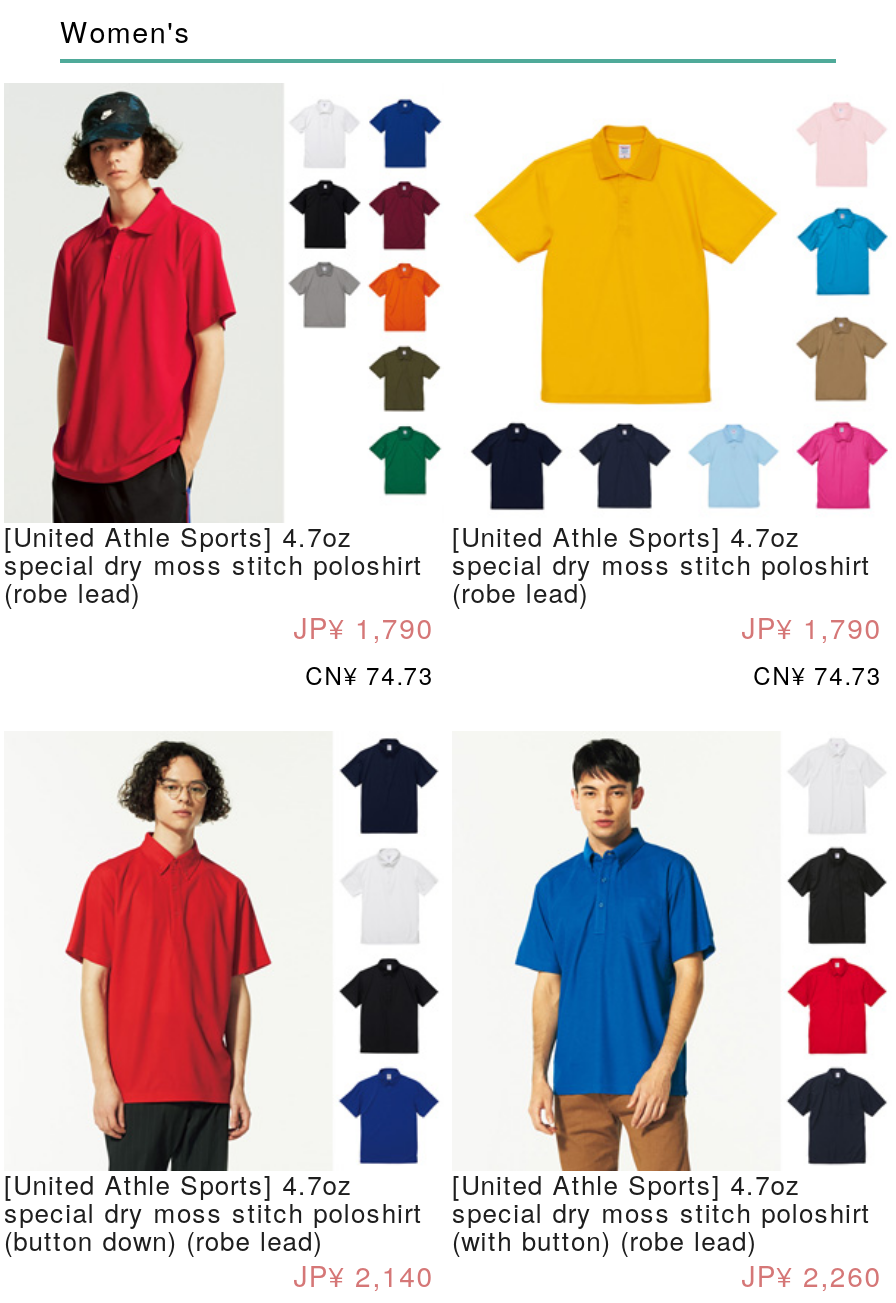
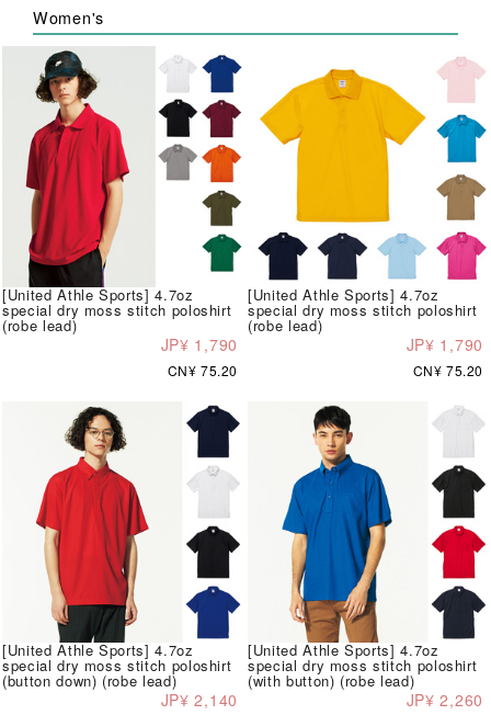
- CN¥ 74.73
+ CN¥ 75.20

- CN¥ 74.73
+ CN¥ 75.20
